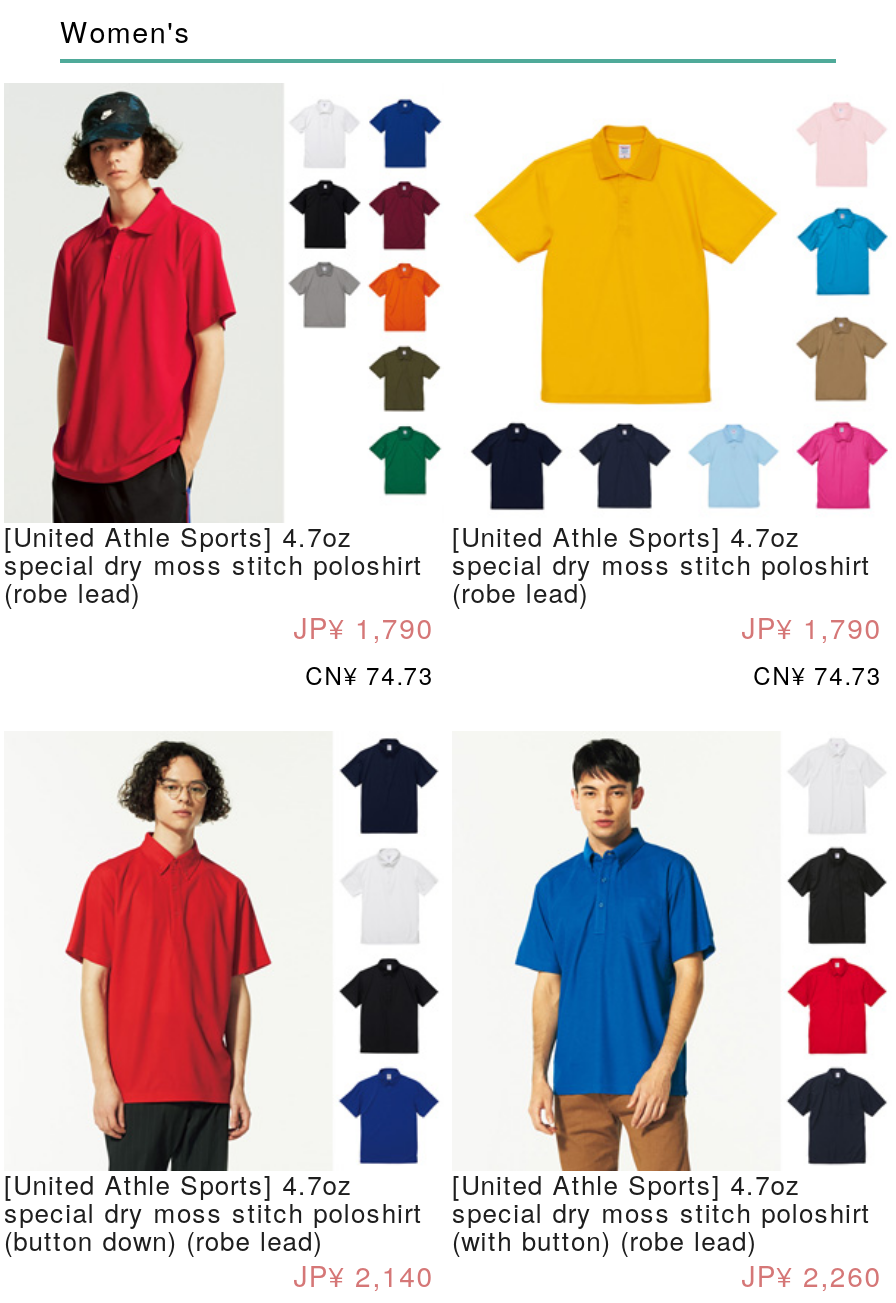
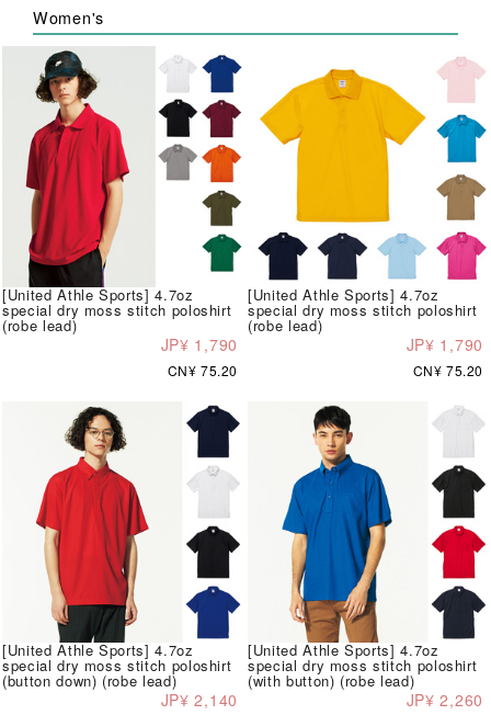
- CN¥ 74.73
+ CN¥ 75.20

- CN¥ 74.73
+ CN¥ 75.20
